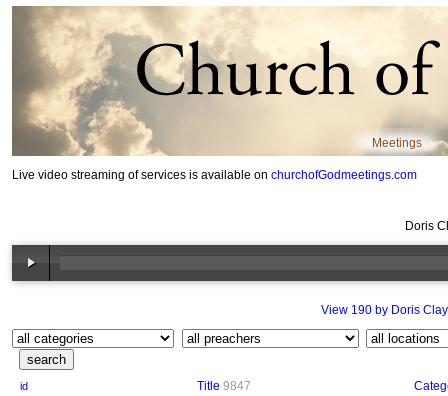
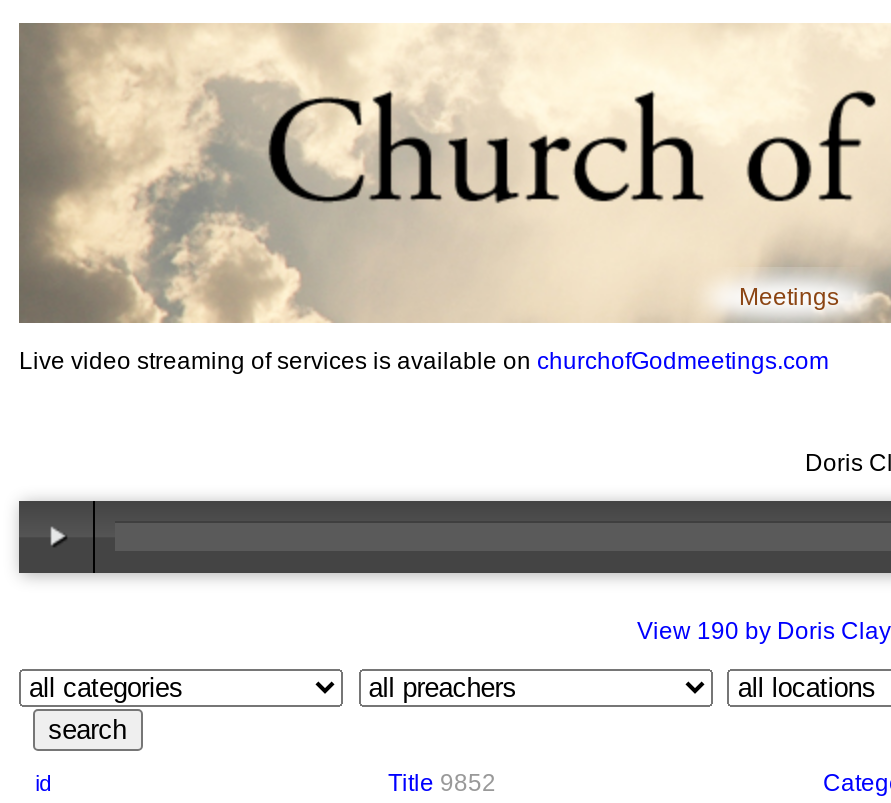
- Title 9847
+ Title 9852
